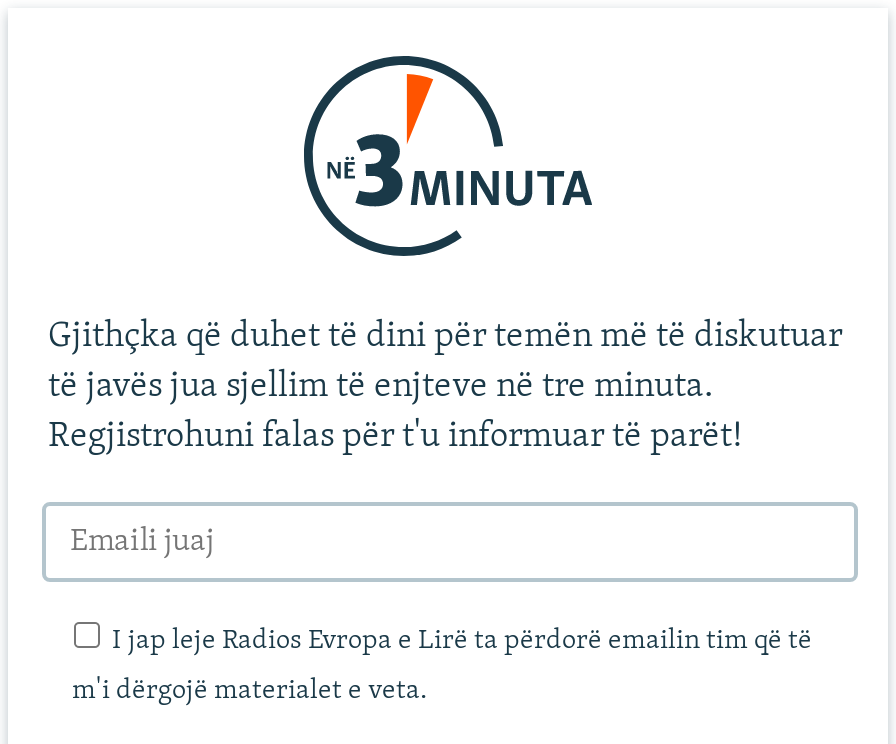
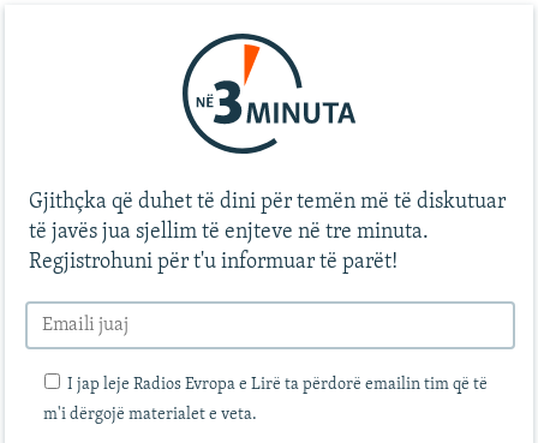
- Regjistrohuni falas për t'u informuar të parët!
+ Regjistrohuni për t'u informuar të parët!
